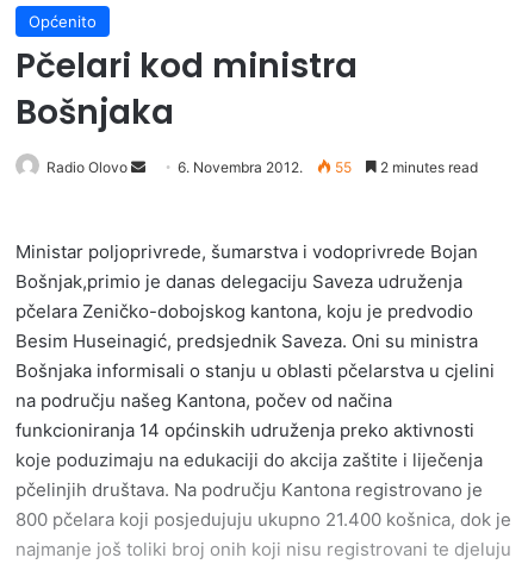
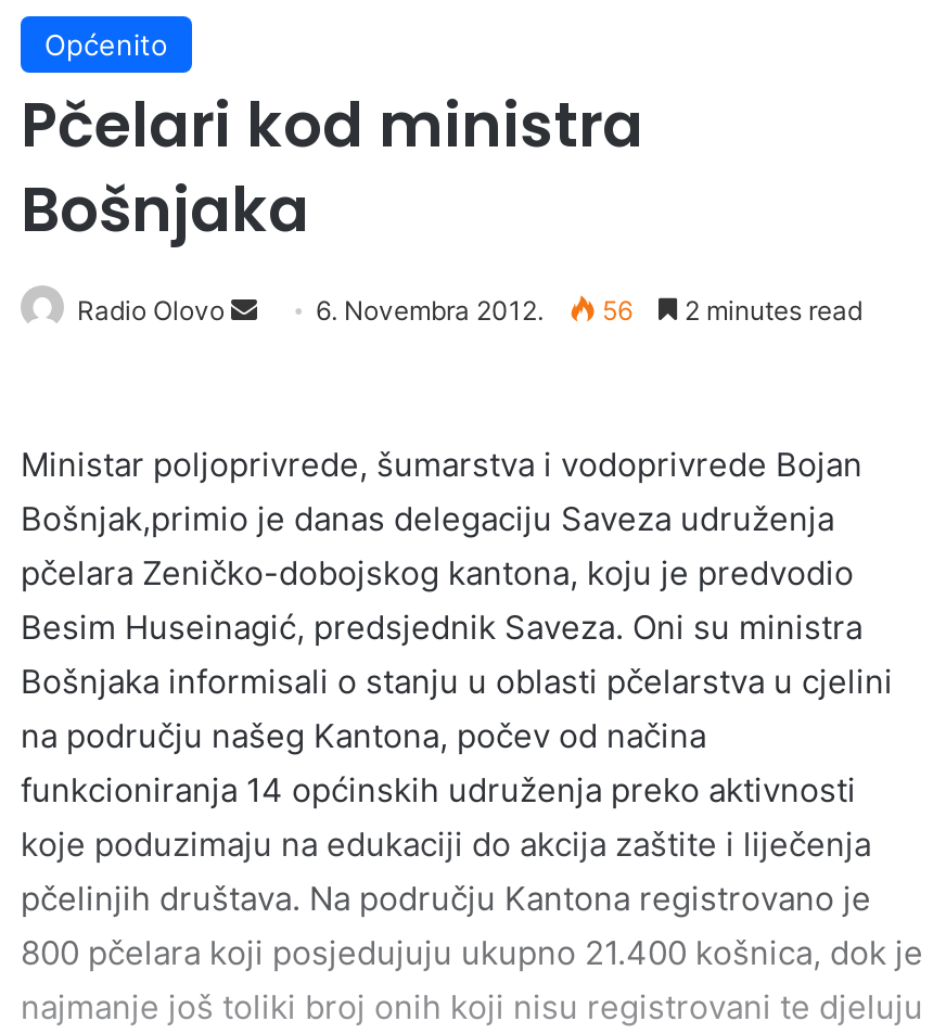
- 55
+ 56
